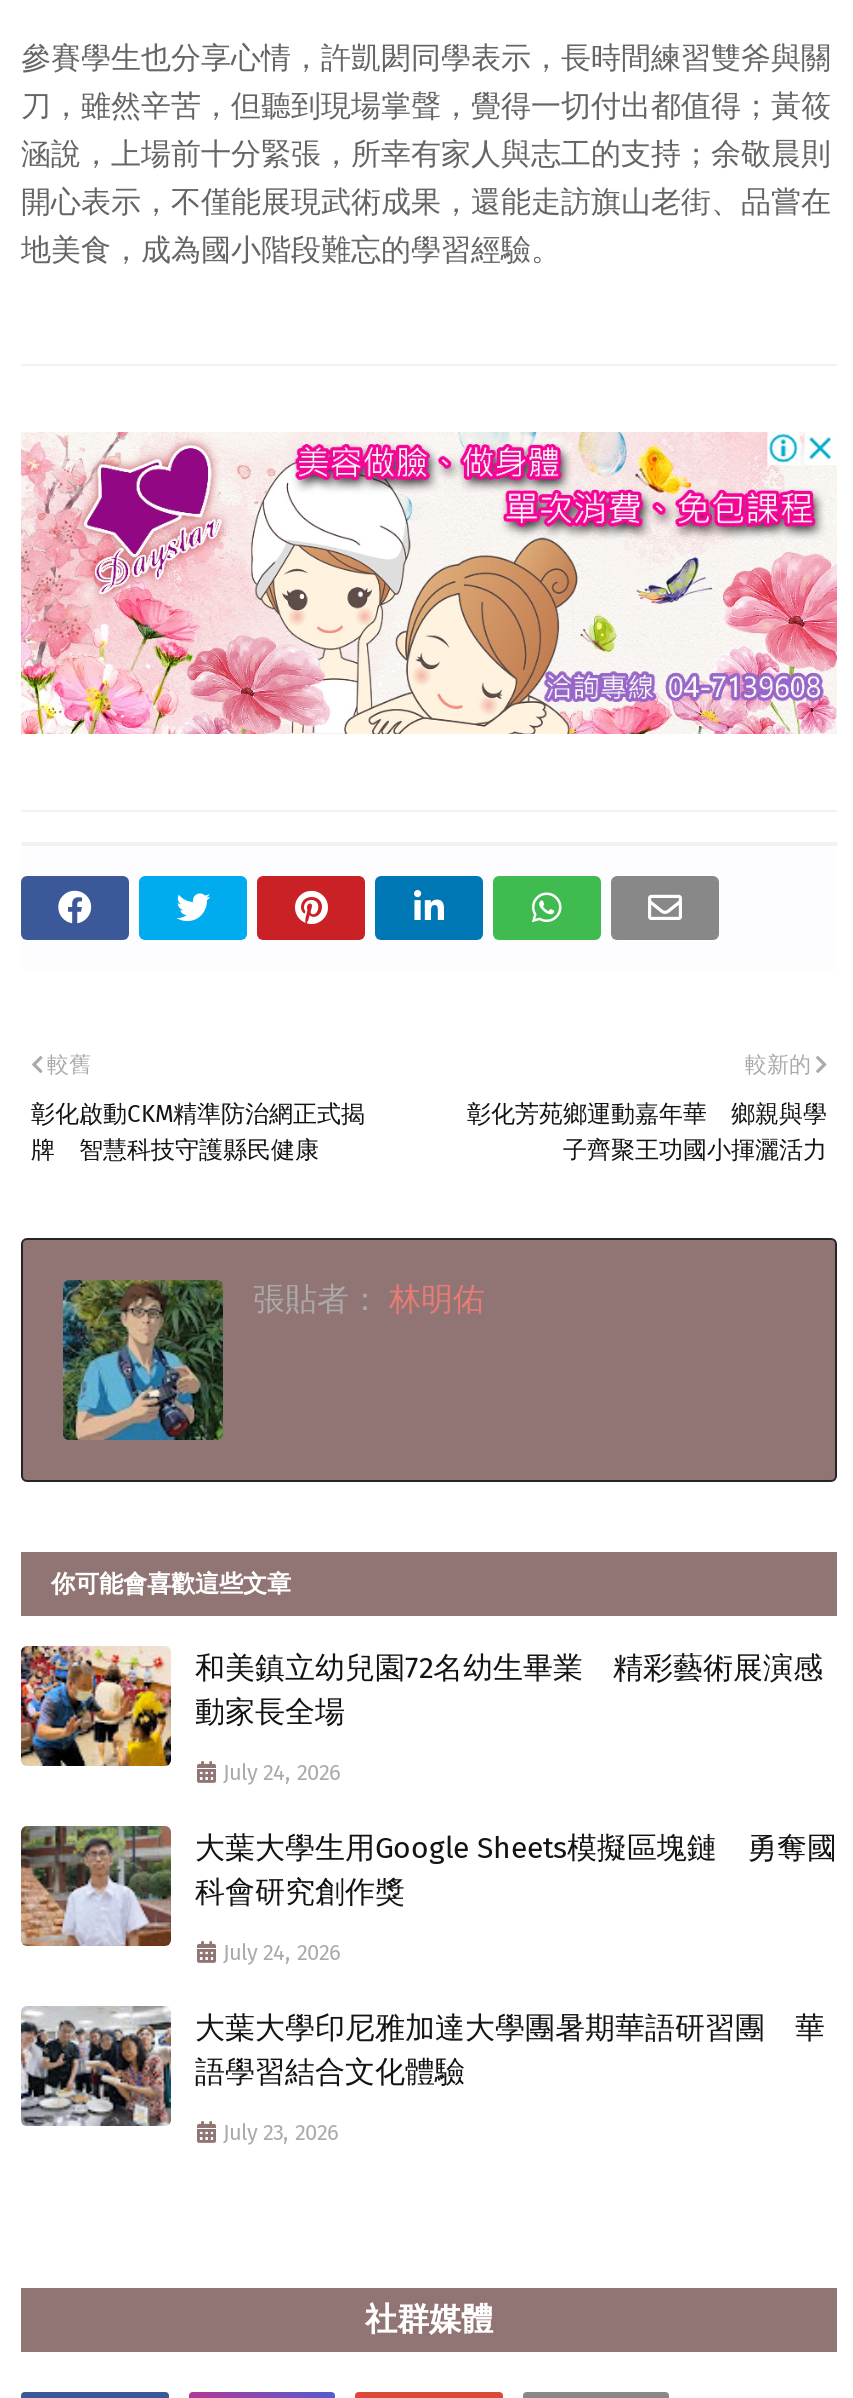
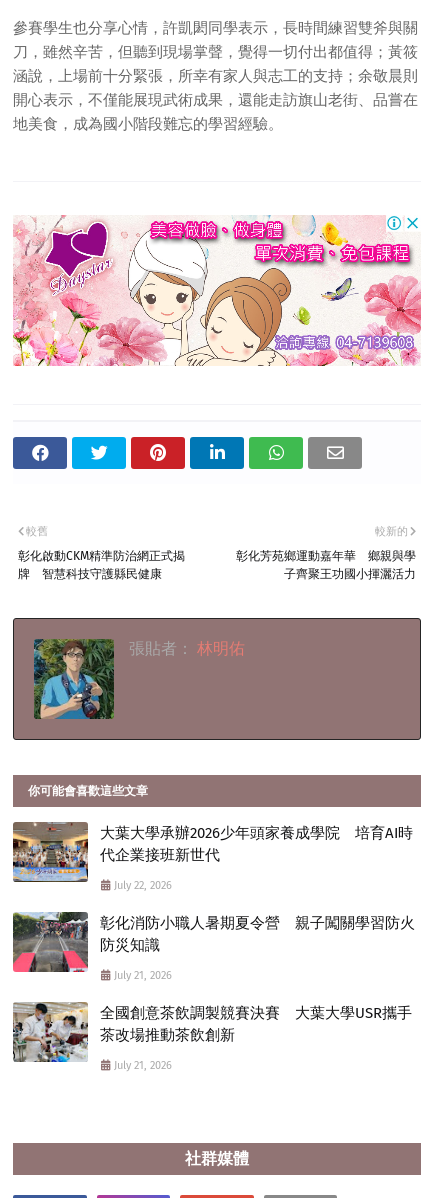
- [image]
- 和美鎮立幼兒園72名幼生畢業 精彩藝術展演感
- 動家長全場
+ [image]
+ 大葉大學承辦2026少年頭家養成學院 培育AI時
+ 代企業接班新世代

- July 24, 2026
+ July 22, 2026

- [image]
- 大葉大學生用Google Sheets模擬區塊鏈 勇奪國
- 科會研究創作獎
+ [image]
+ 彰化消防小職人暑期夏令營 親子闖關學習防火
+ 防災知識

- July 24, 2026
+ July 21, 2026

- [image]
- 大葉大學印尼雅加達大學團暑期華語研習團 華
- 語學習結合文化體驗
+ [image]
+ 全國創意茶飲調製競賽決賽 大葉大學USR攜手
+ 茶改場推動茶飲創新

- July 23, 2026
+ July 21, 2026
